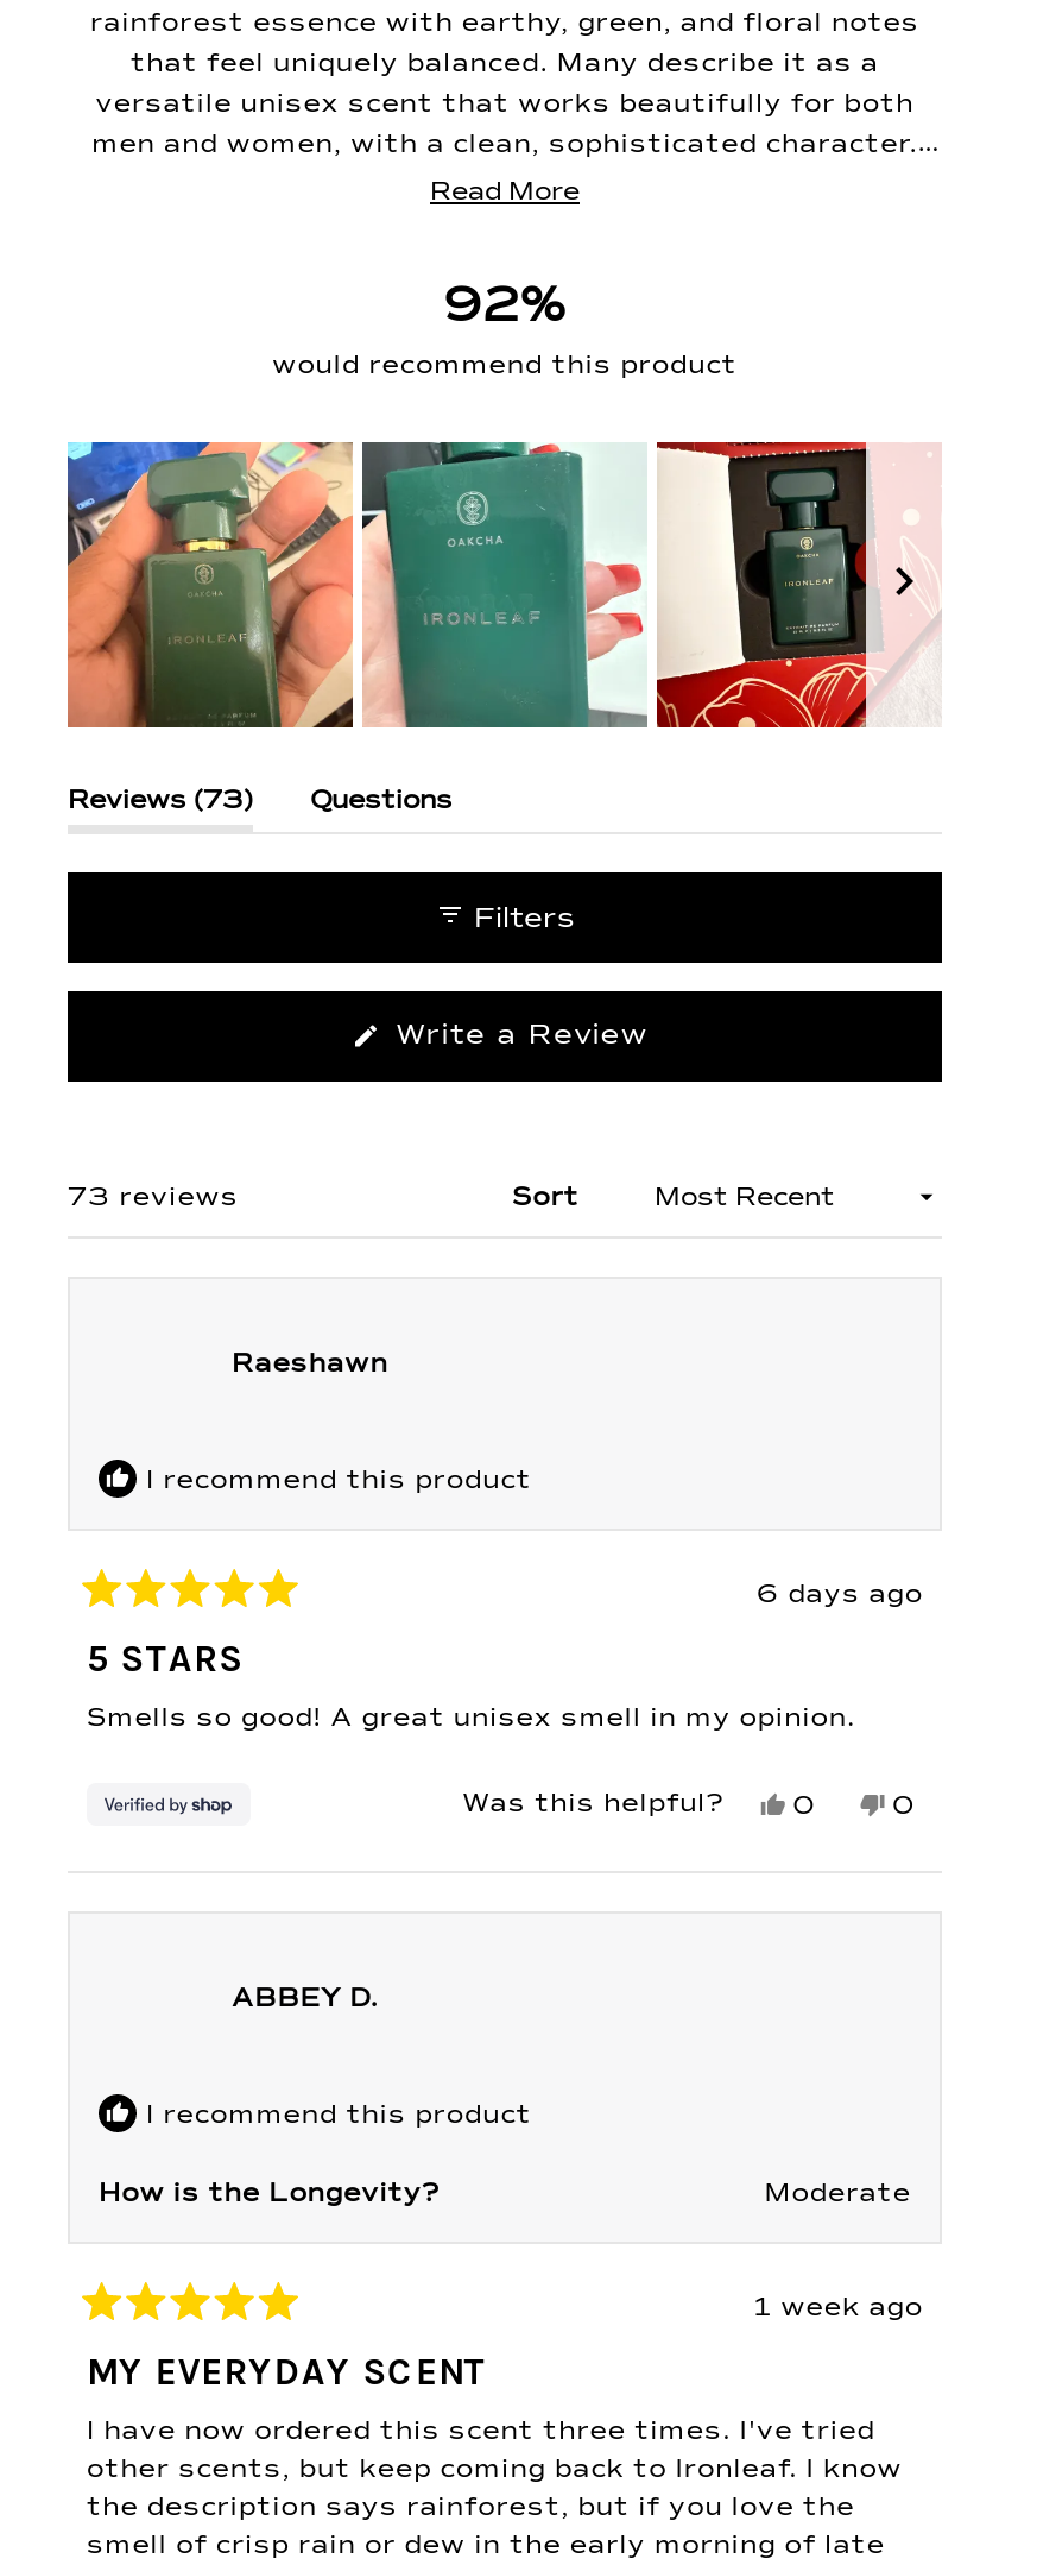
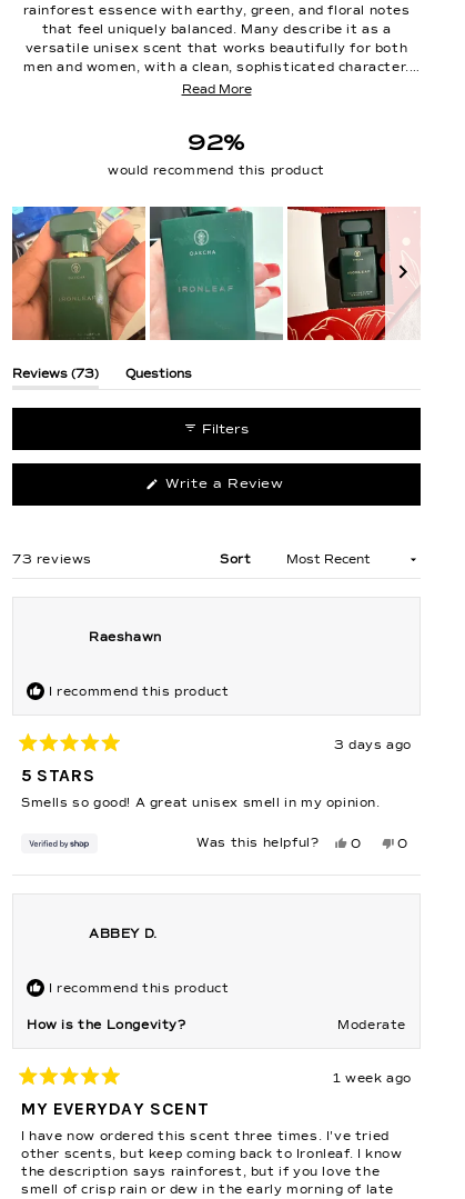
- 6 days ago
+ 3 days ago
